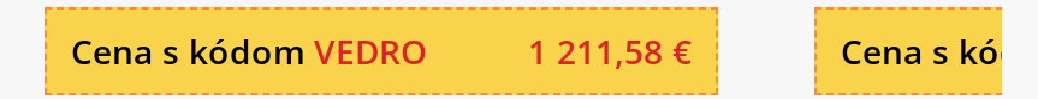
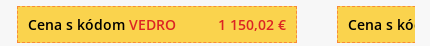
- 1 211,58 €
+ 1 150,02 €
